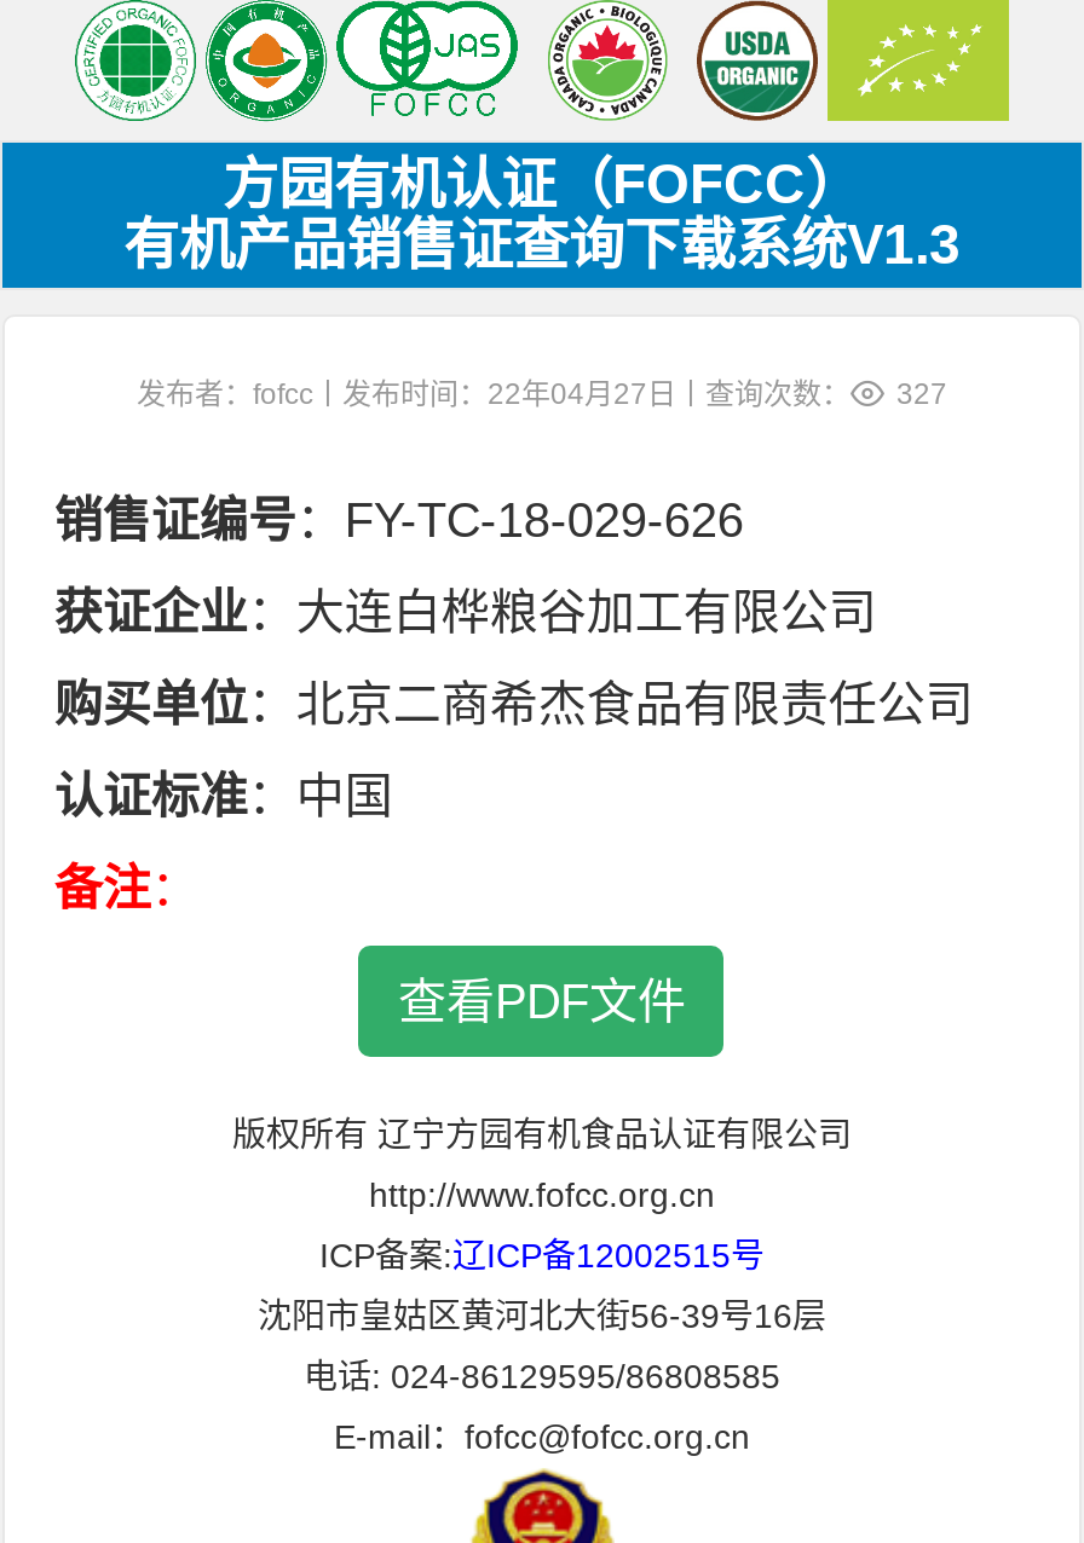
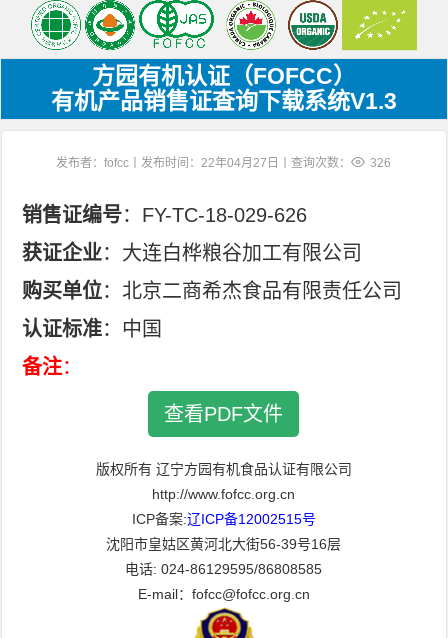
- 发布者：fofcc丨发布时间：22年04月27日丨查询次数： 327
+ 发布者：fofcc丨发布时间：22年04月27日丨查询次数： 326
